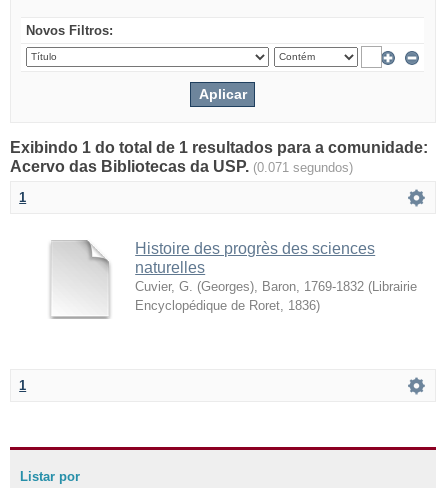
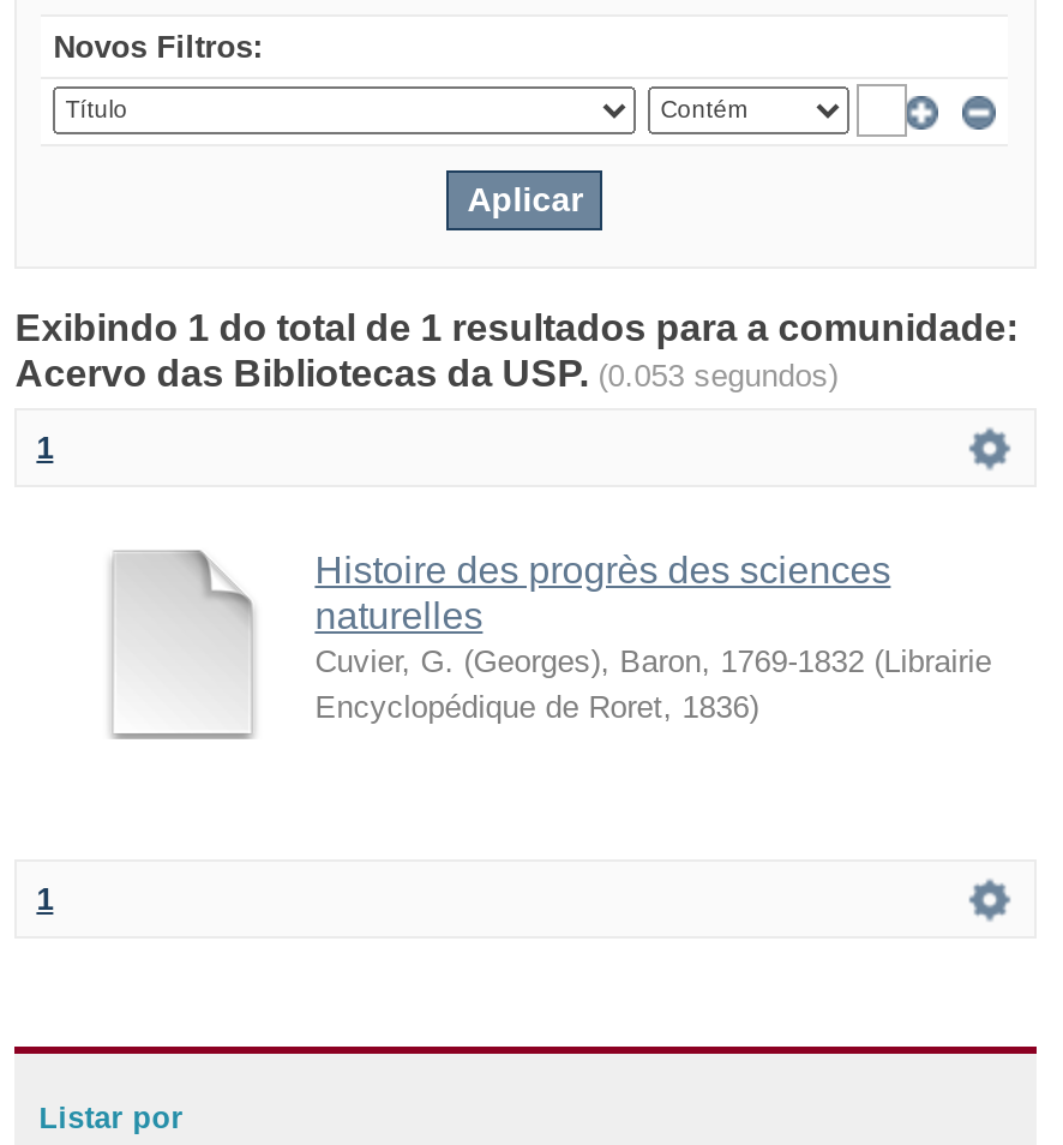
- Acervo das Bibliotecas da USP. (0.071 segundos)
+ Acervo das Bibliotecas da USP. (0.053 segundos)
